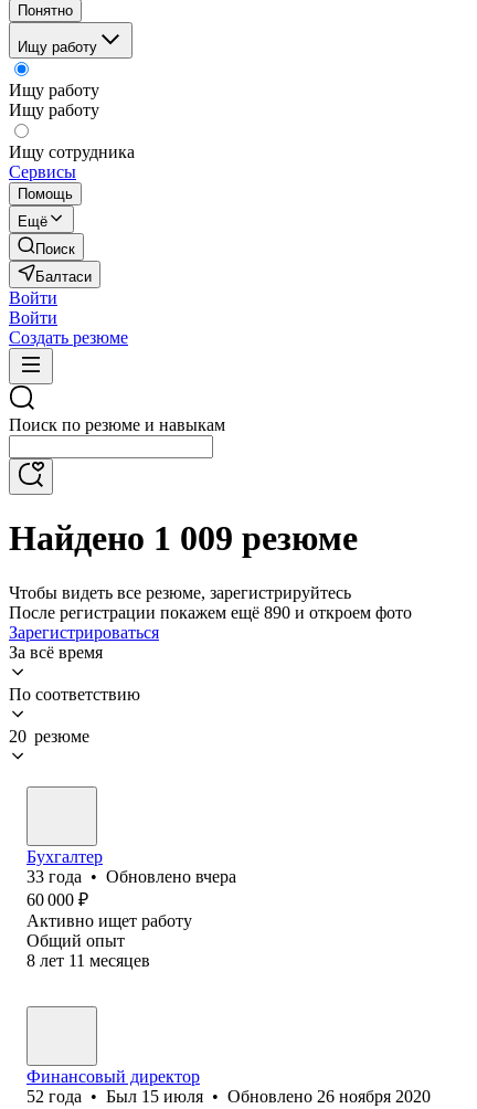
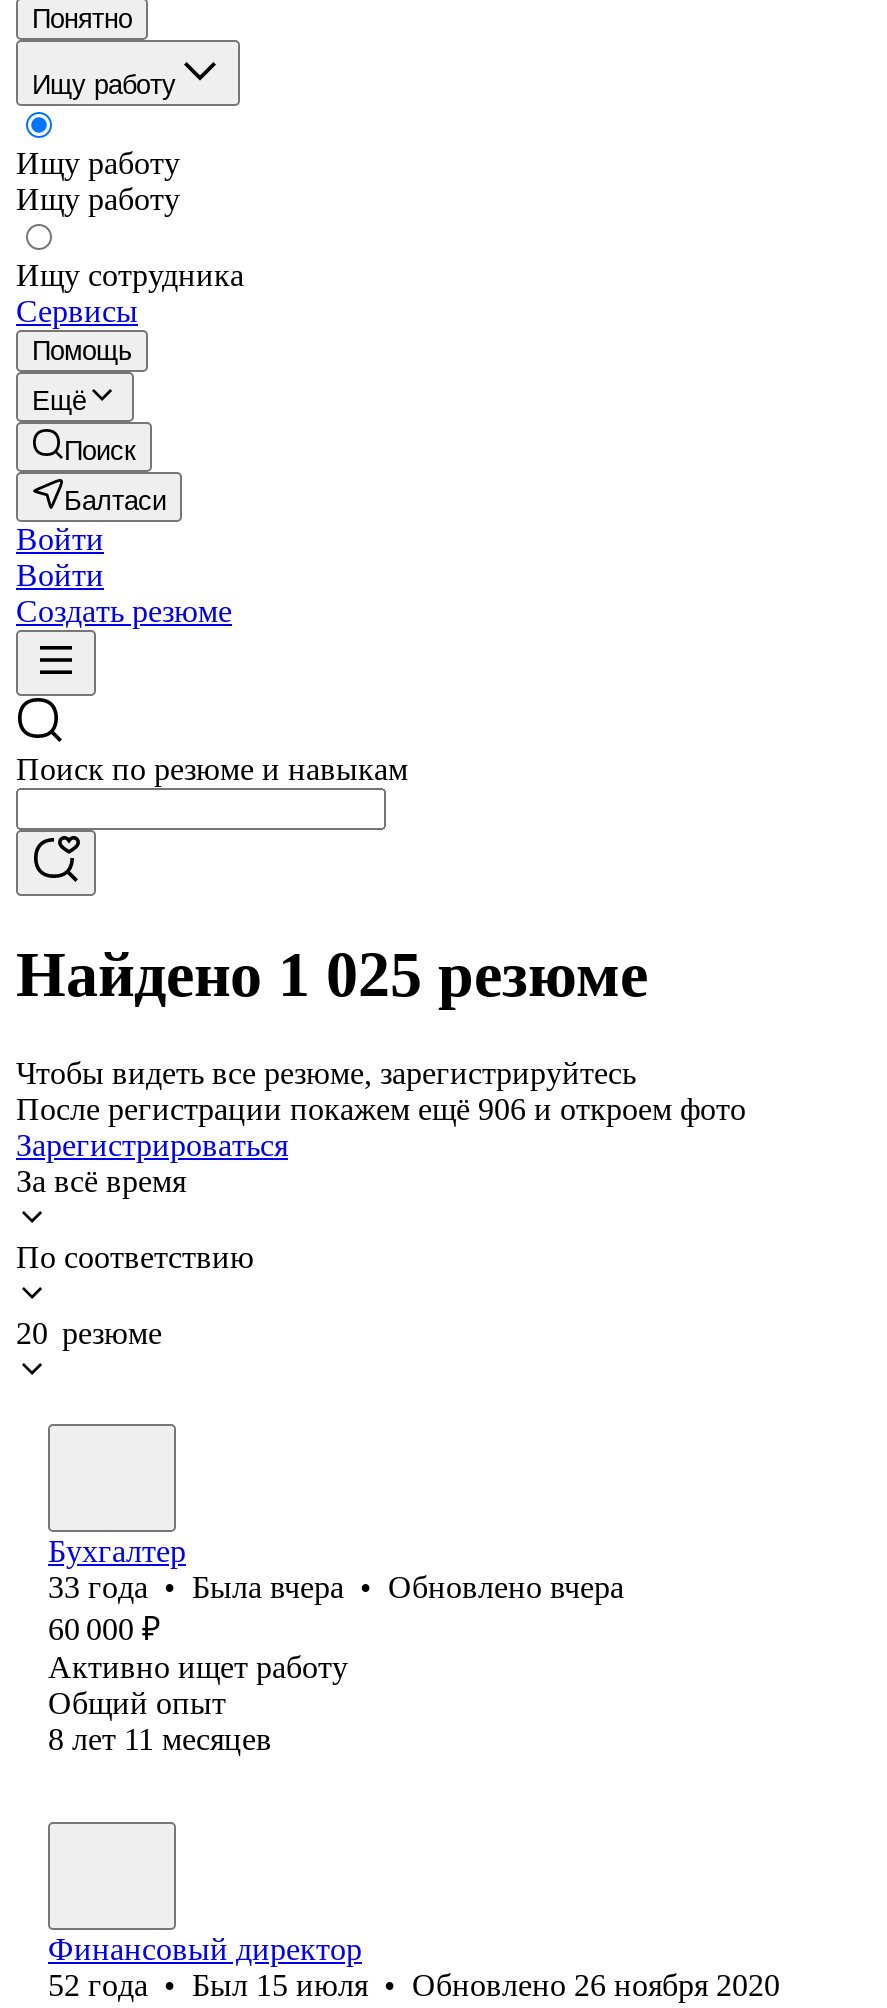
- Найдено 1 009 резюме
+ Найдено 1 025 резюме

- После регистрации покажем ещё 890 и откроем фото
+ После регистрации покажем ещё 906 и откроем фото

- 33 года • Обновлено вчера
+ 33 года • Была вчера • Обновлено вчера
